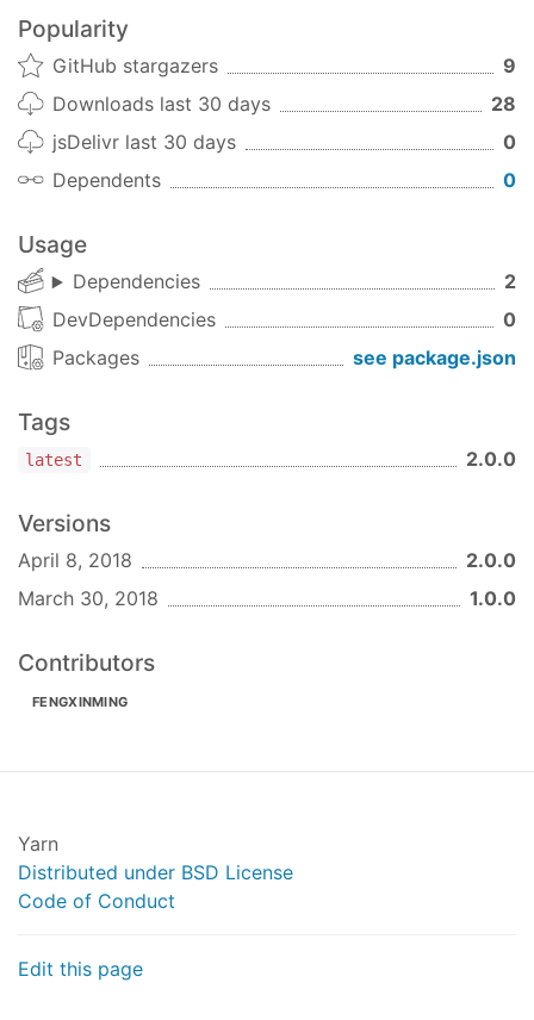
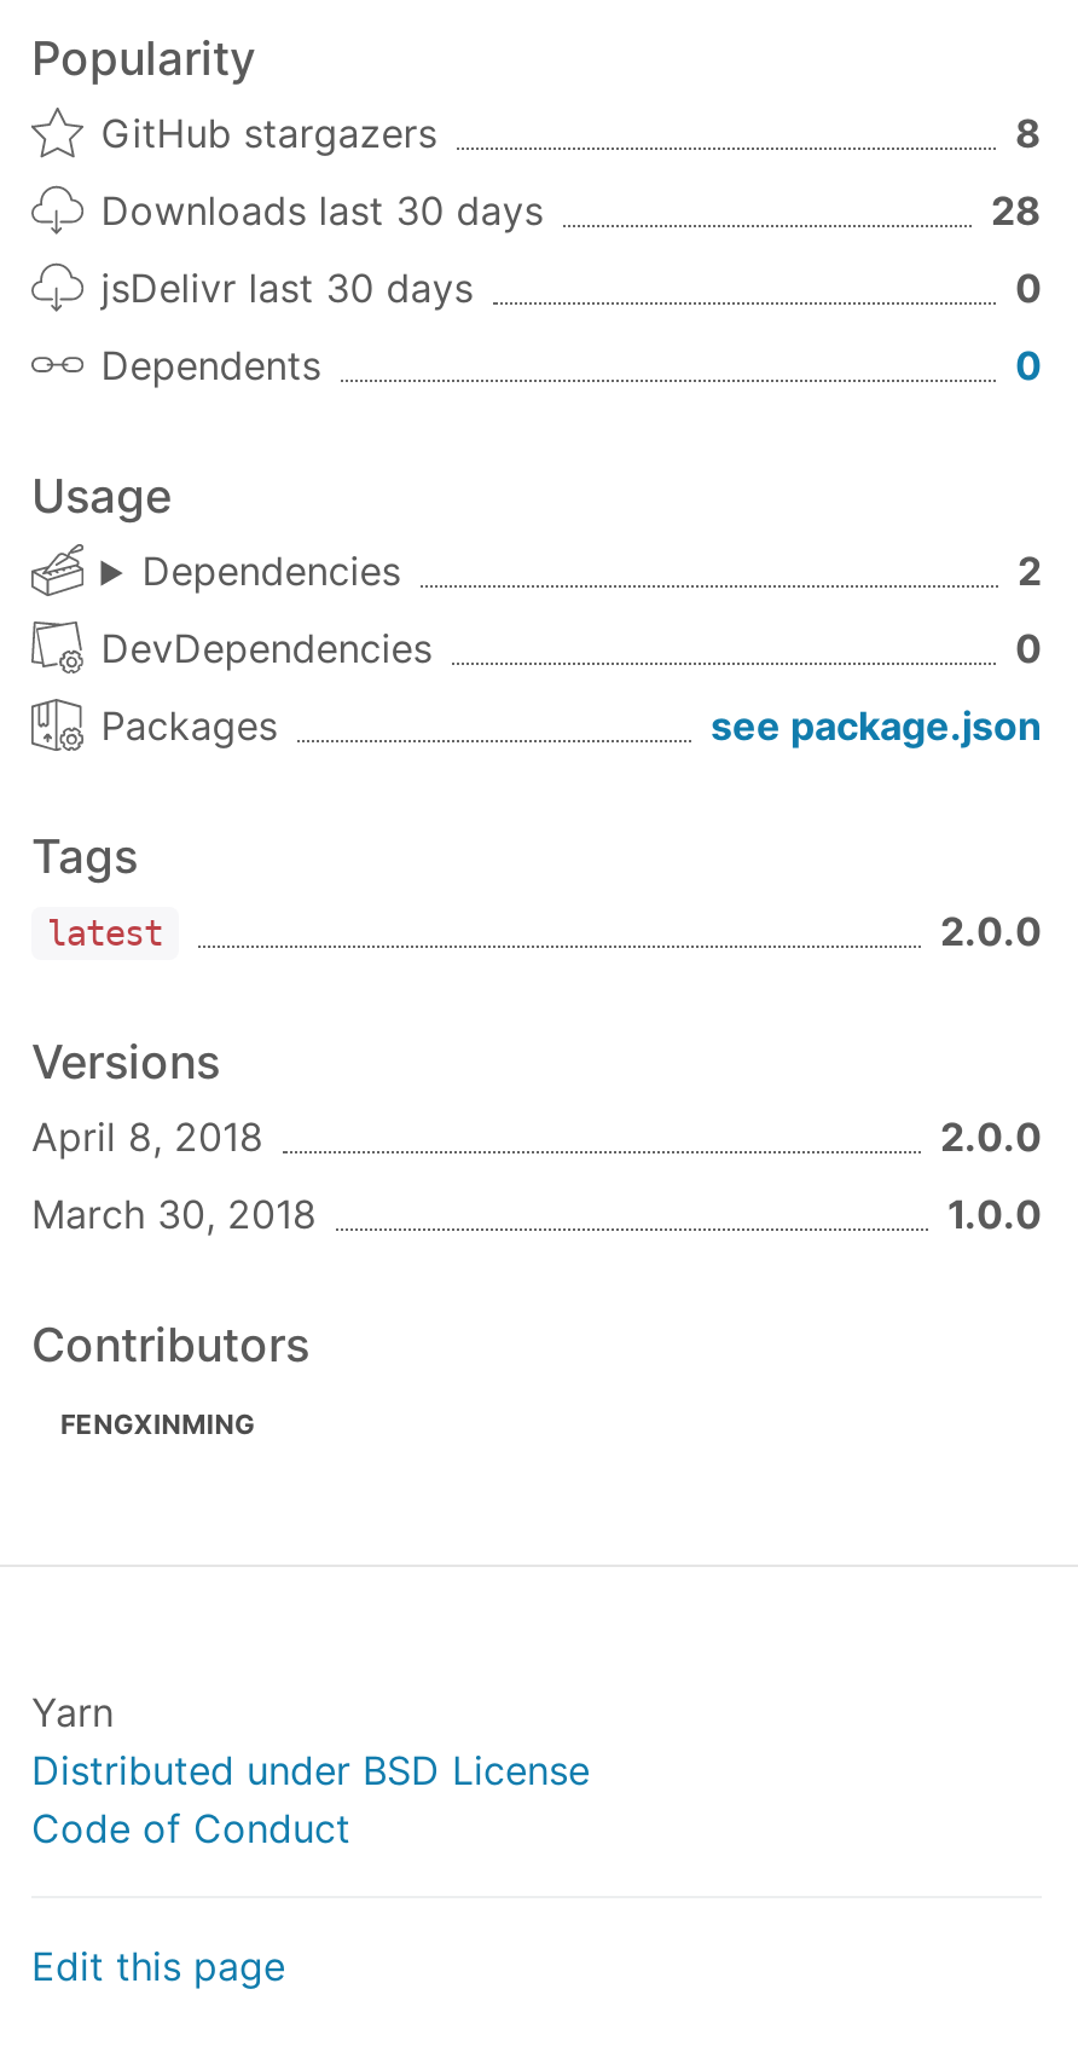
- 9
+ 8
